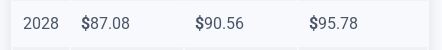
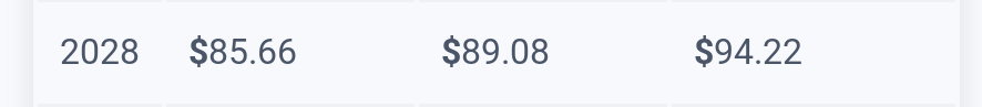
- 2028 $87.08
+ 2028 $85.66

- $90.56
+ $89.08

- $95.78
+ $94.22
